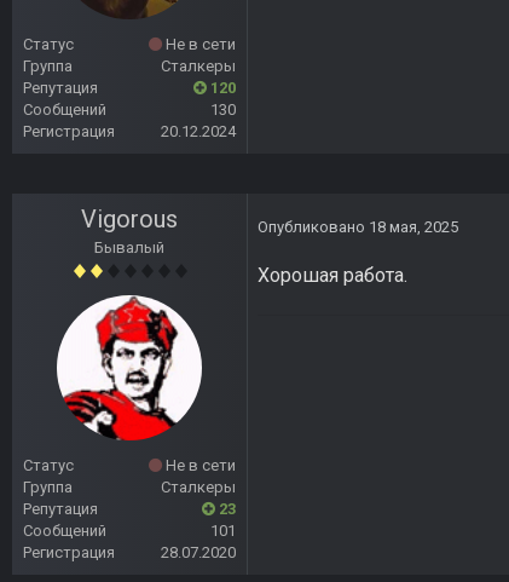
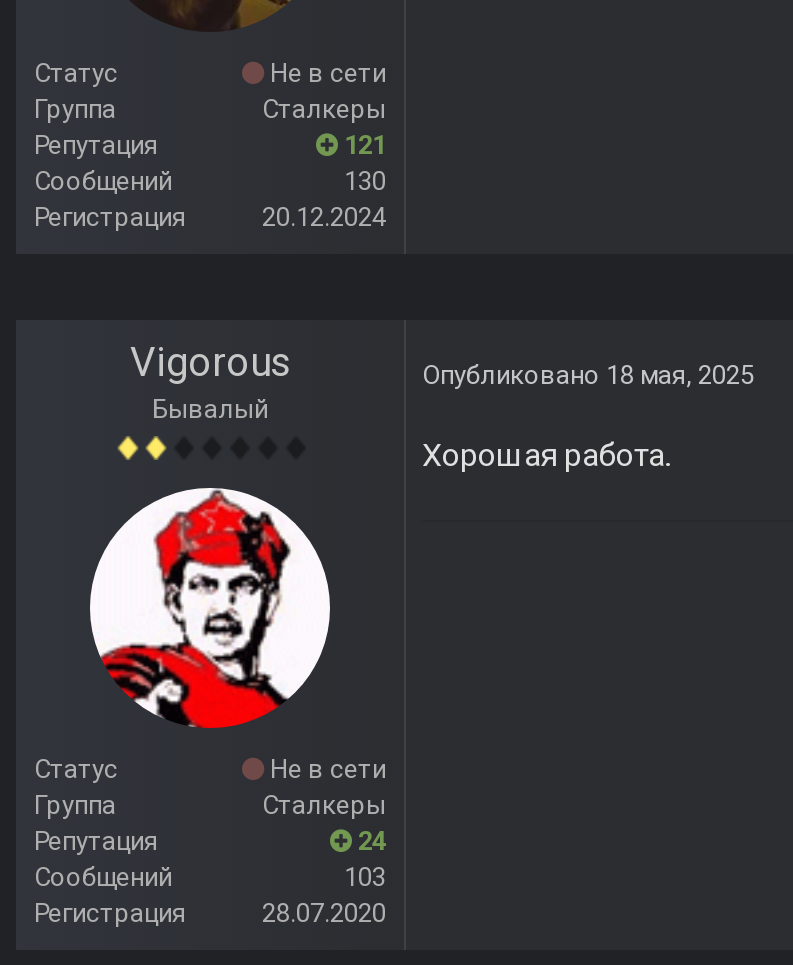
- 120
+ 121

- 23
+ 24

- 101
+ 103
